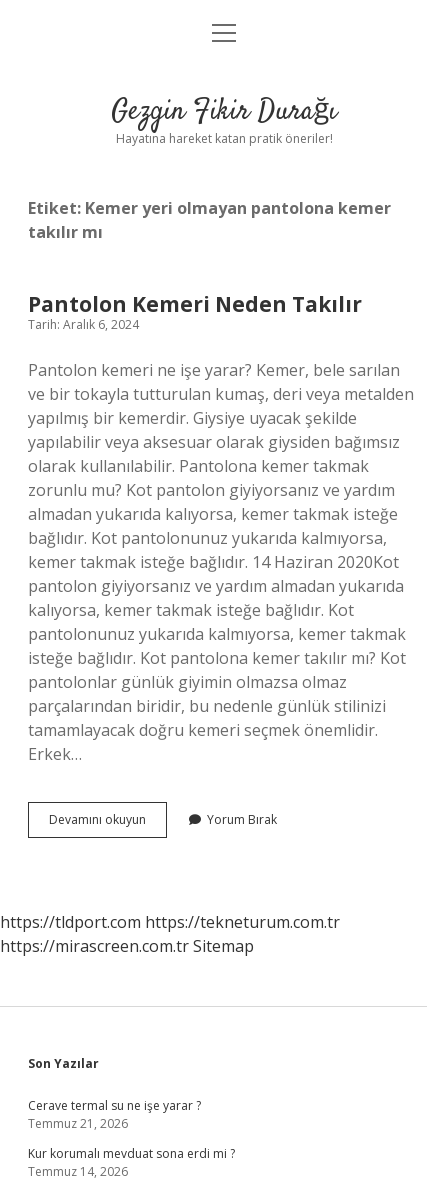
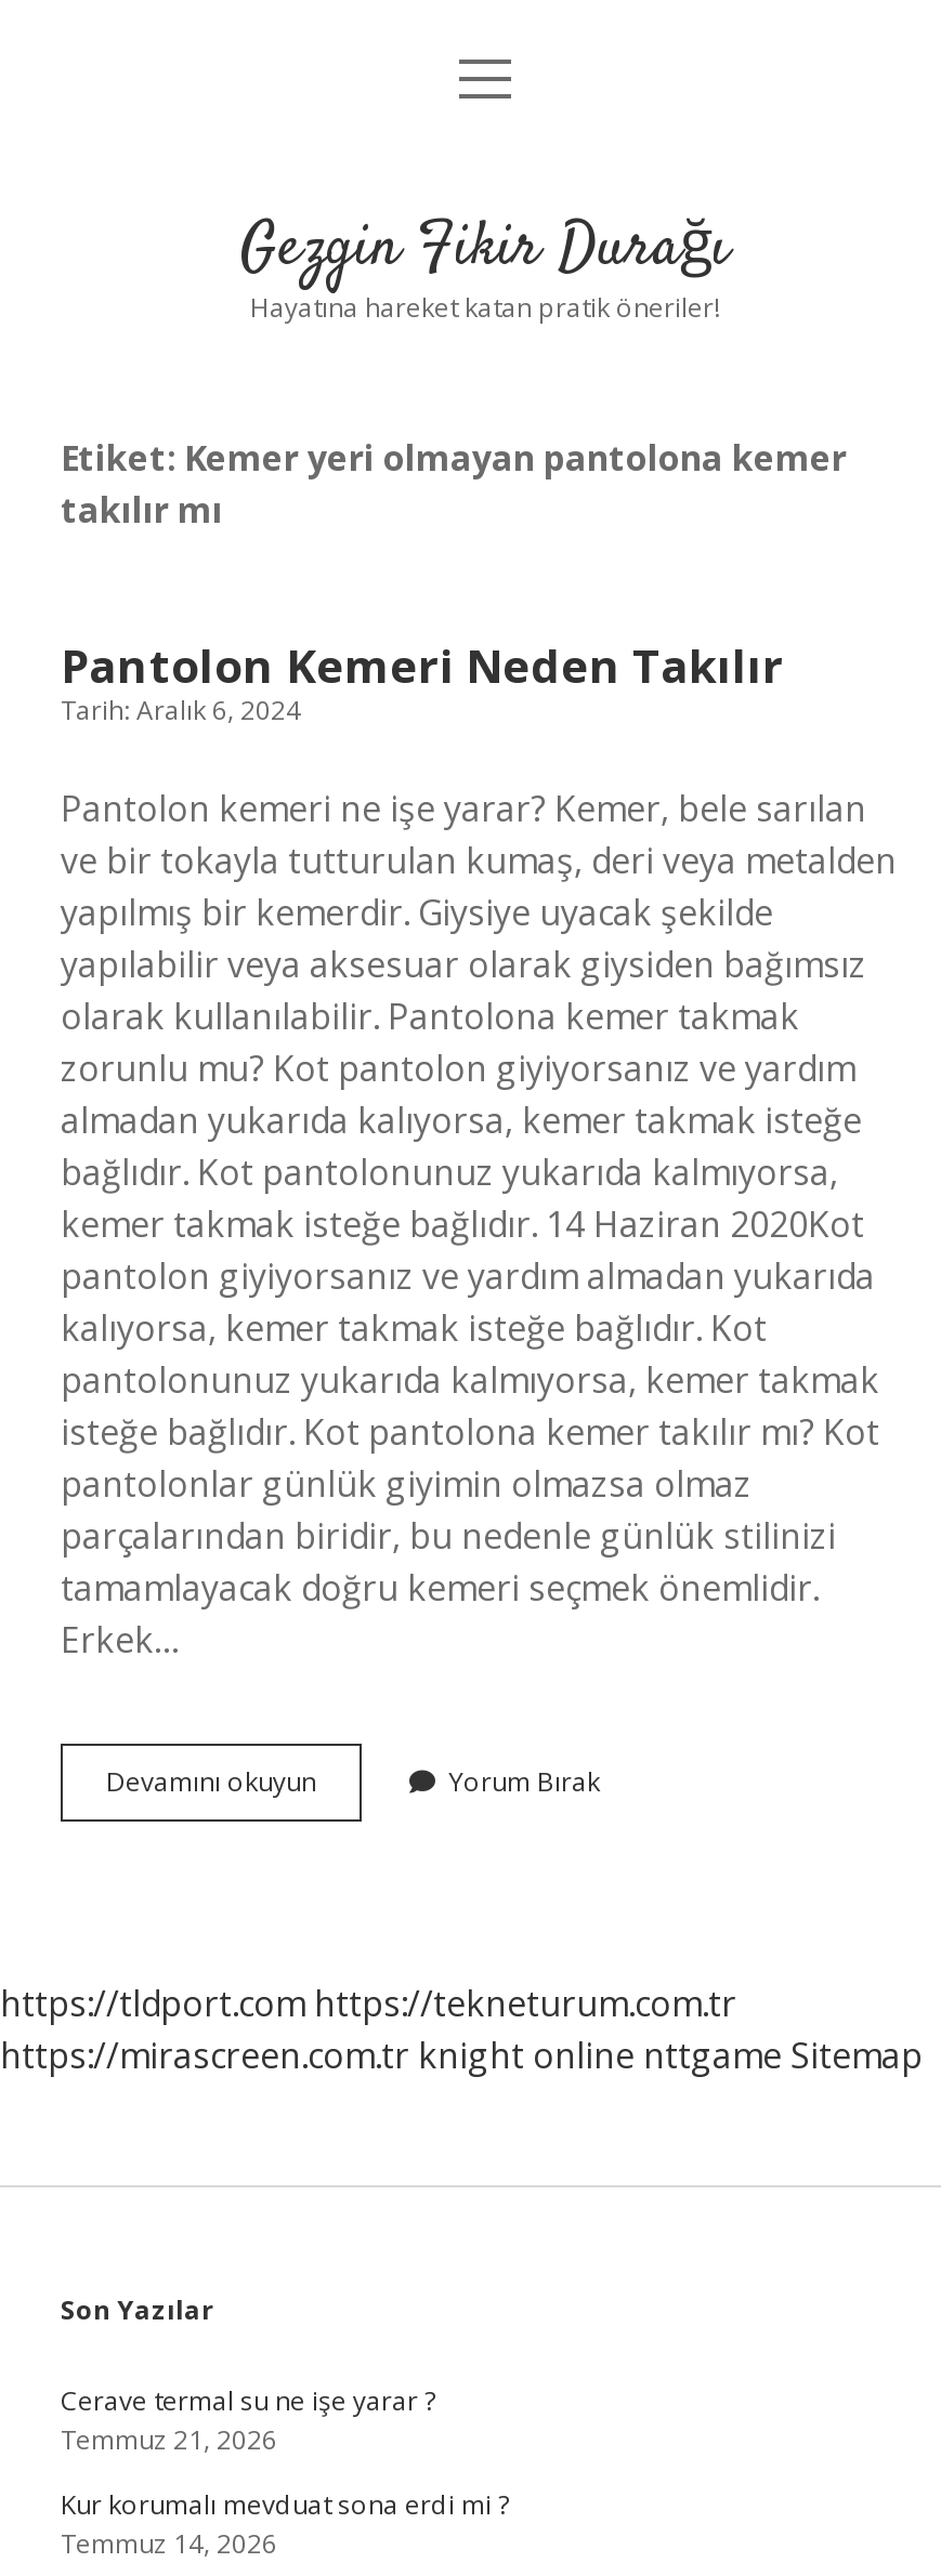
- https://mirascreen.com.tr Sitemap
+ https://mirascreen.com.tr knight online nttgame Sitemap
